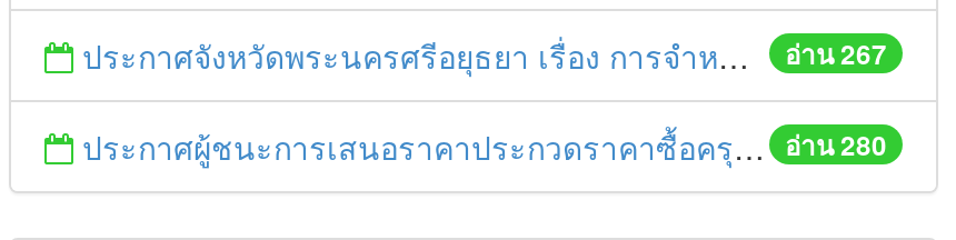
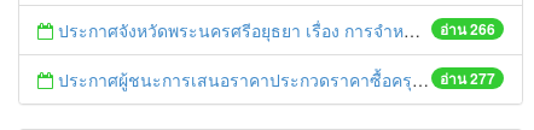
- อ่าน 267
+ อ่าน 266

- อ่าน 280
+ อ่าน 277
